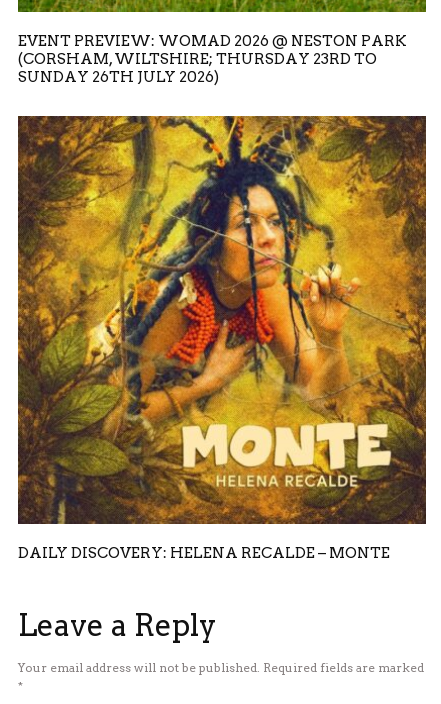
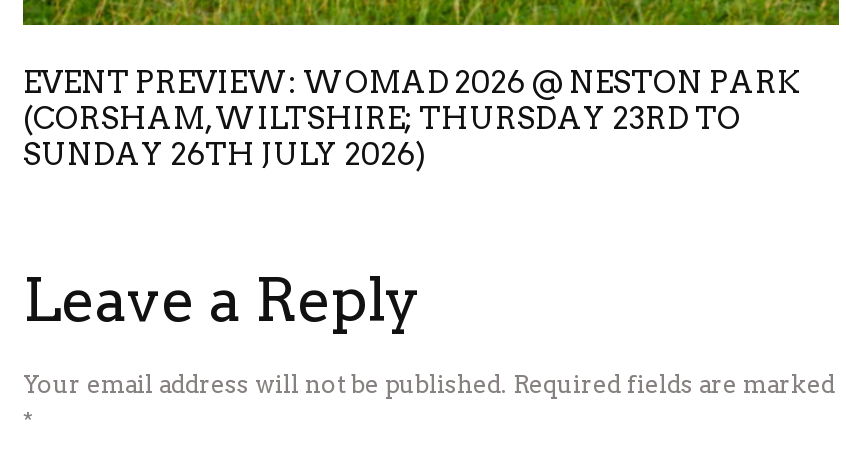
- [image]
- DAILY DISCOVERY: HELENA RECALDE – MONTE
